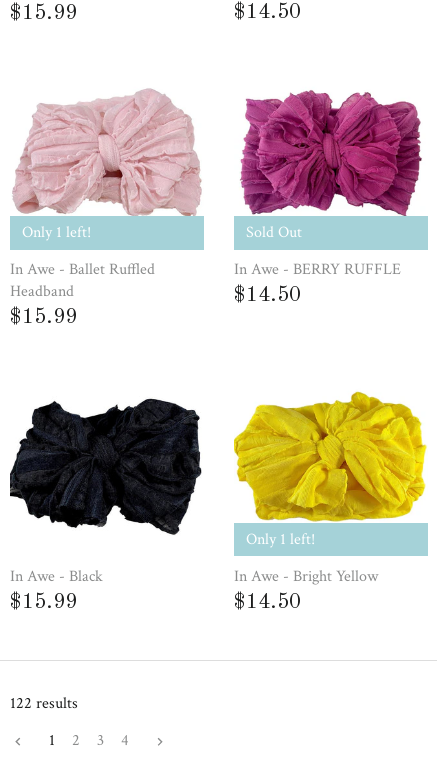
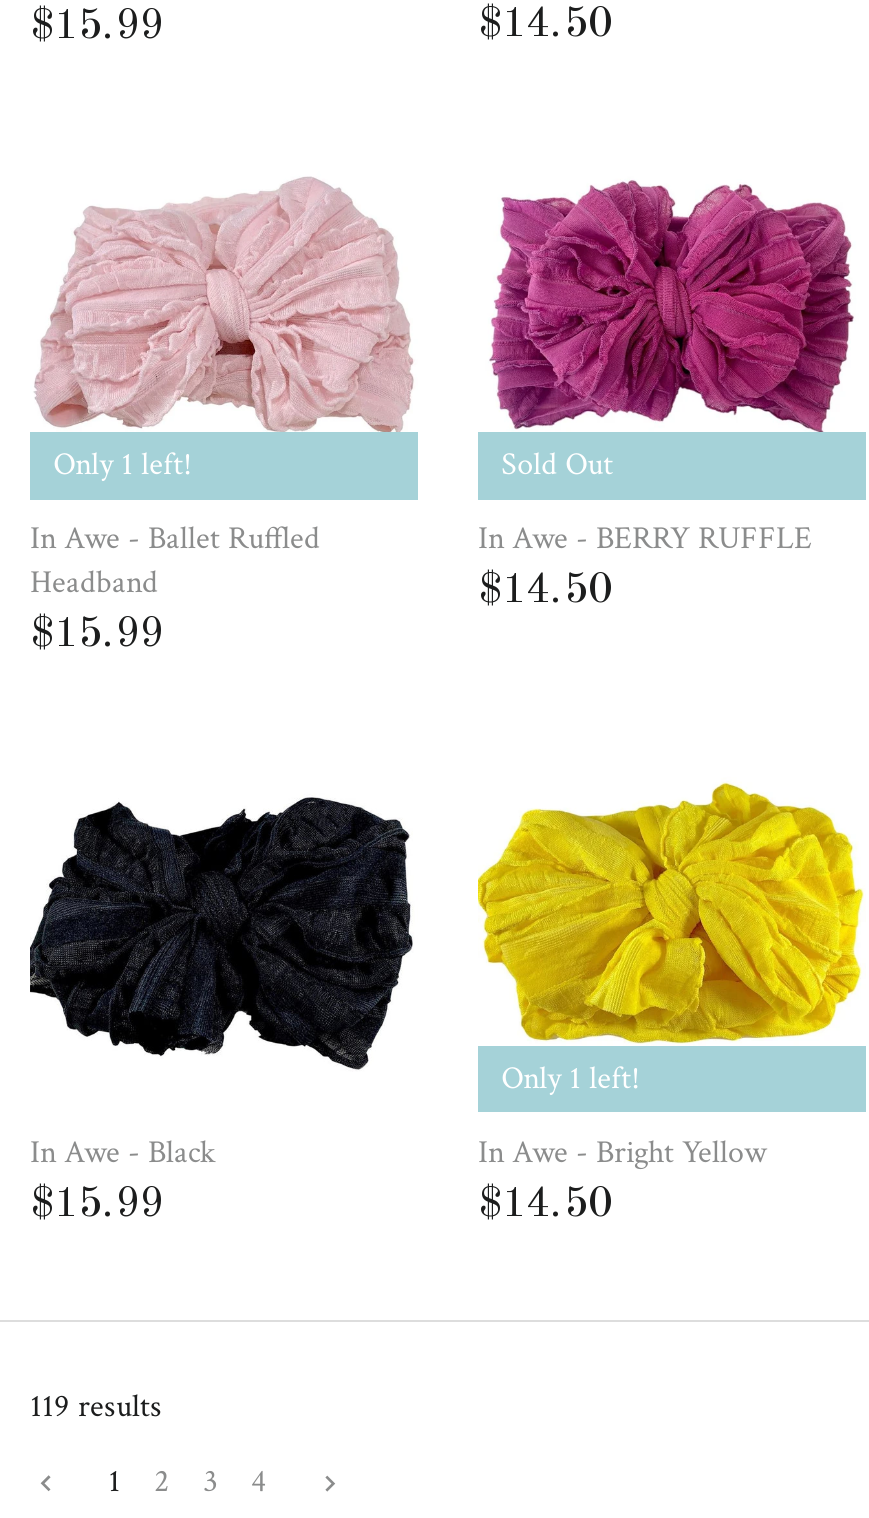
- 122 results
+ 119 results
